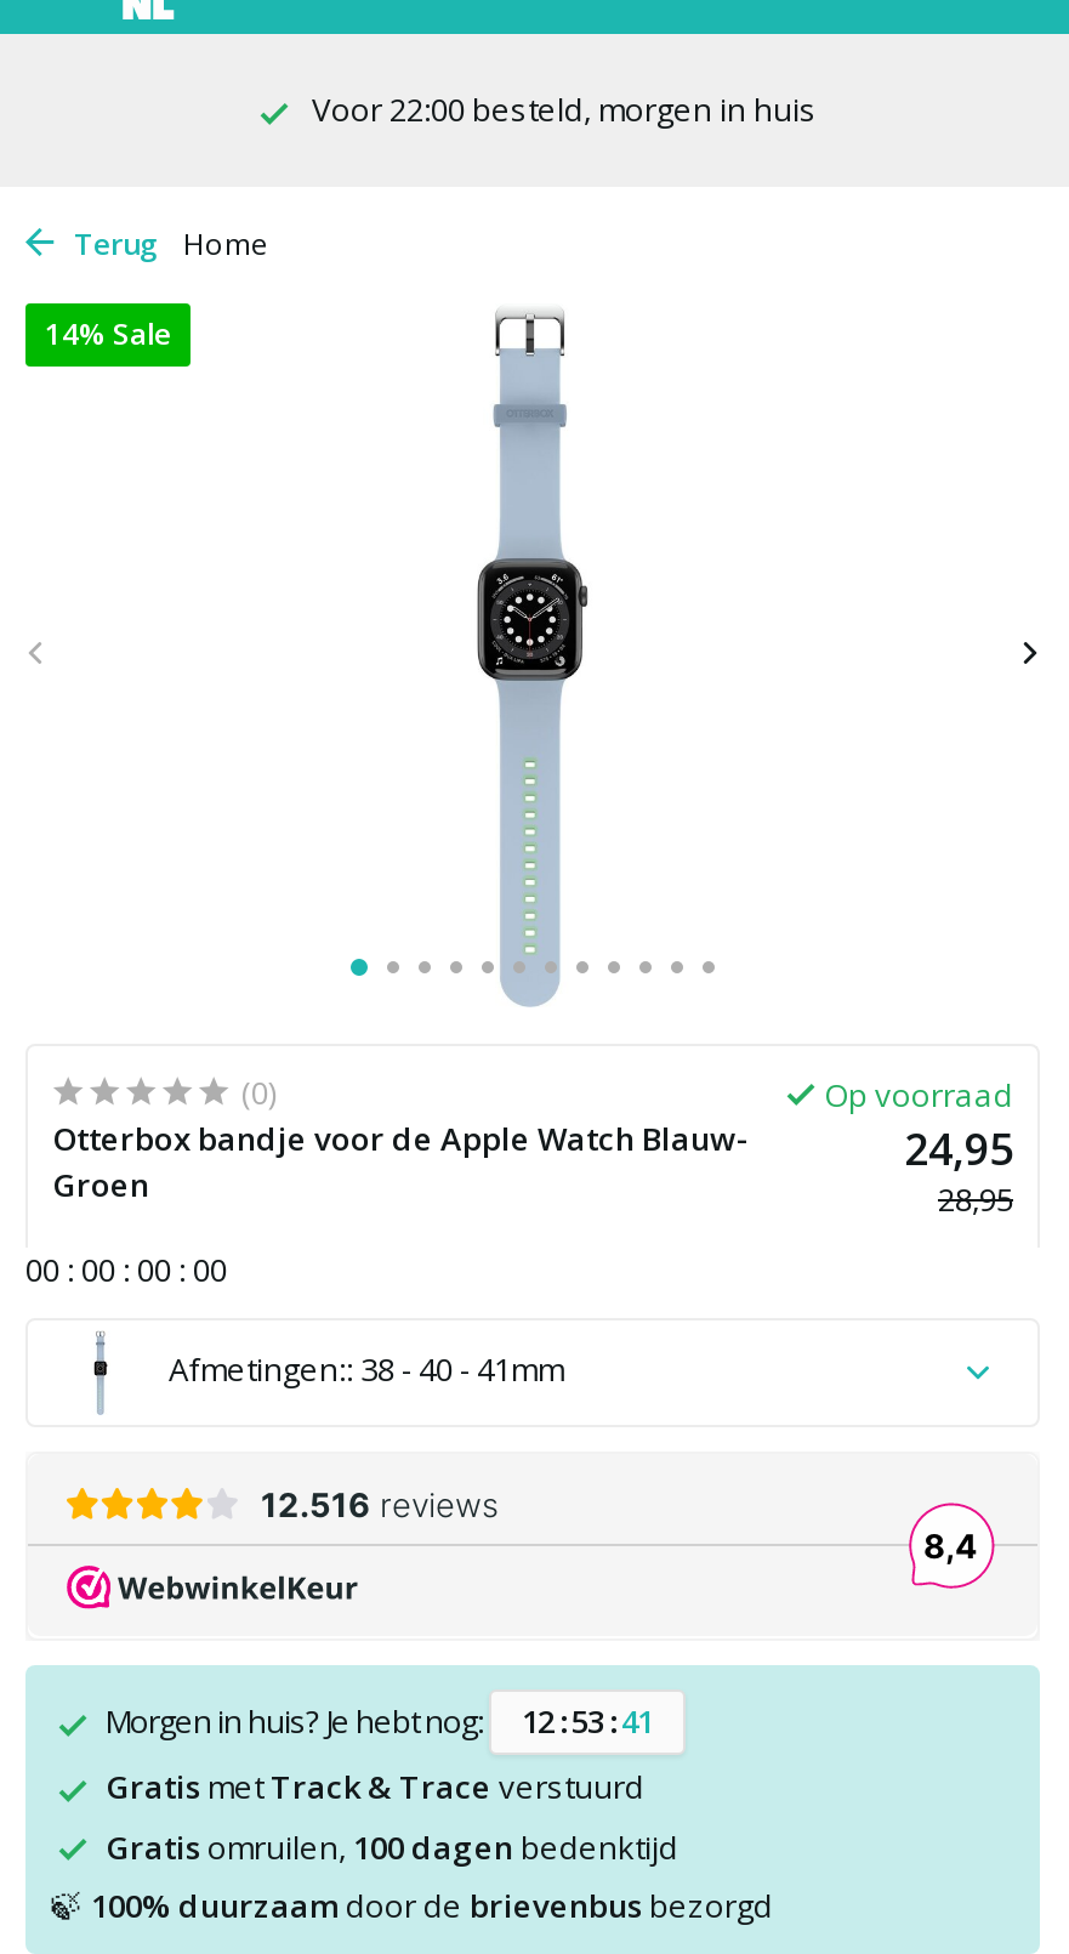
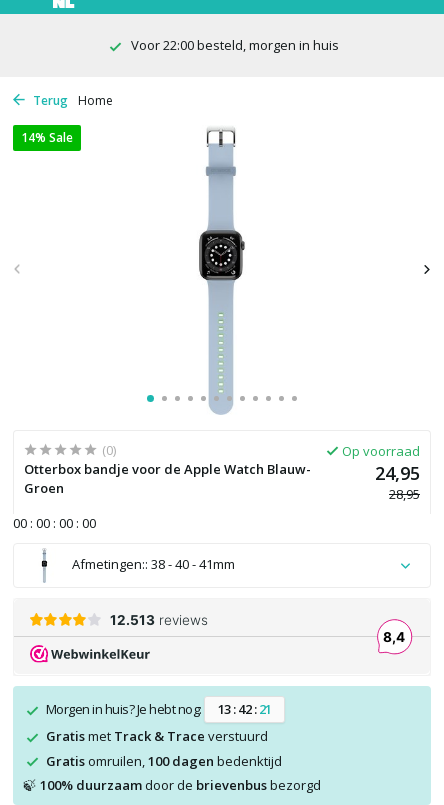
- Morgen in huis? Je hebt nog: 12:53:41
+ Morgen in huis? Je hebt nog: 13:42:21
